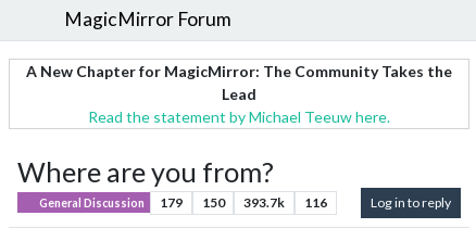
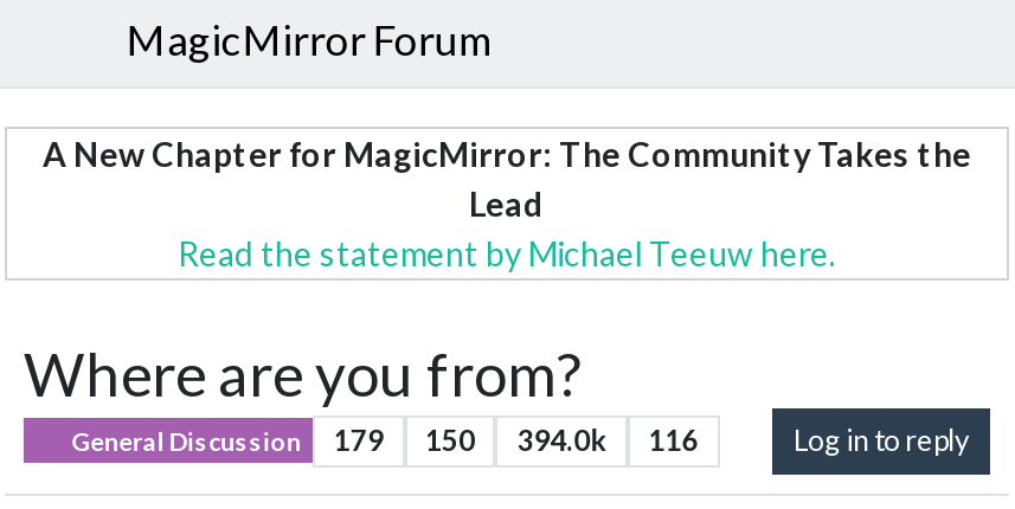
- General Discussion 179 150 393.7k 116
+ General Discussion 179 150 394.0k 116
